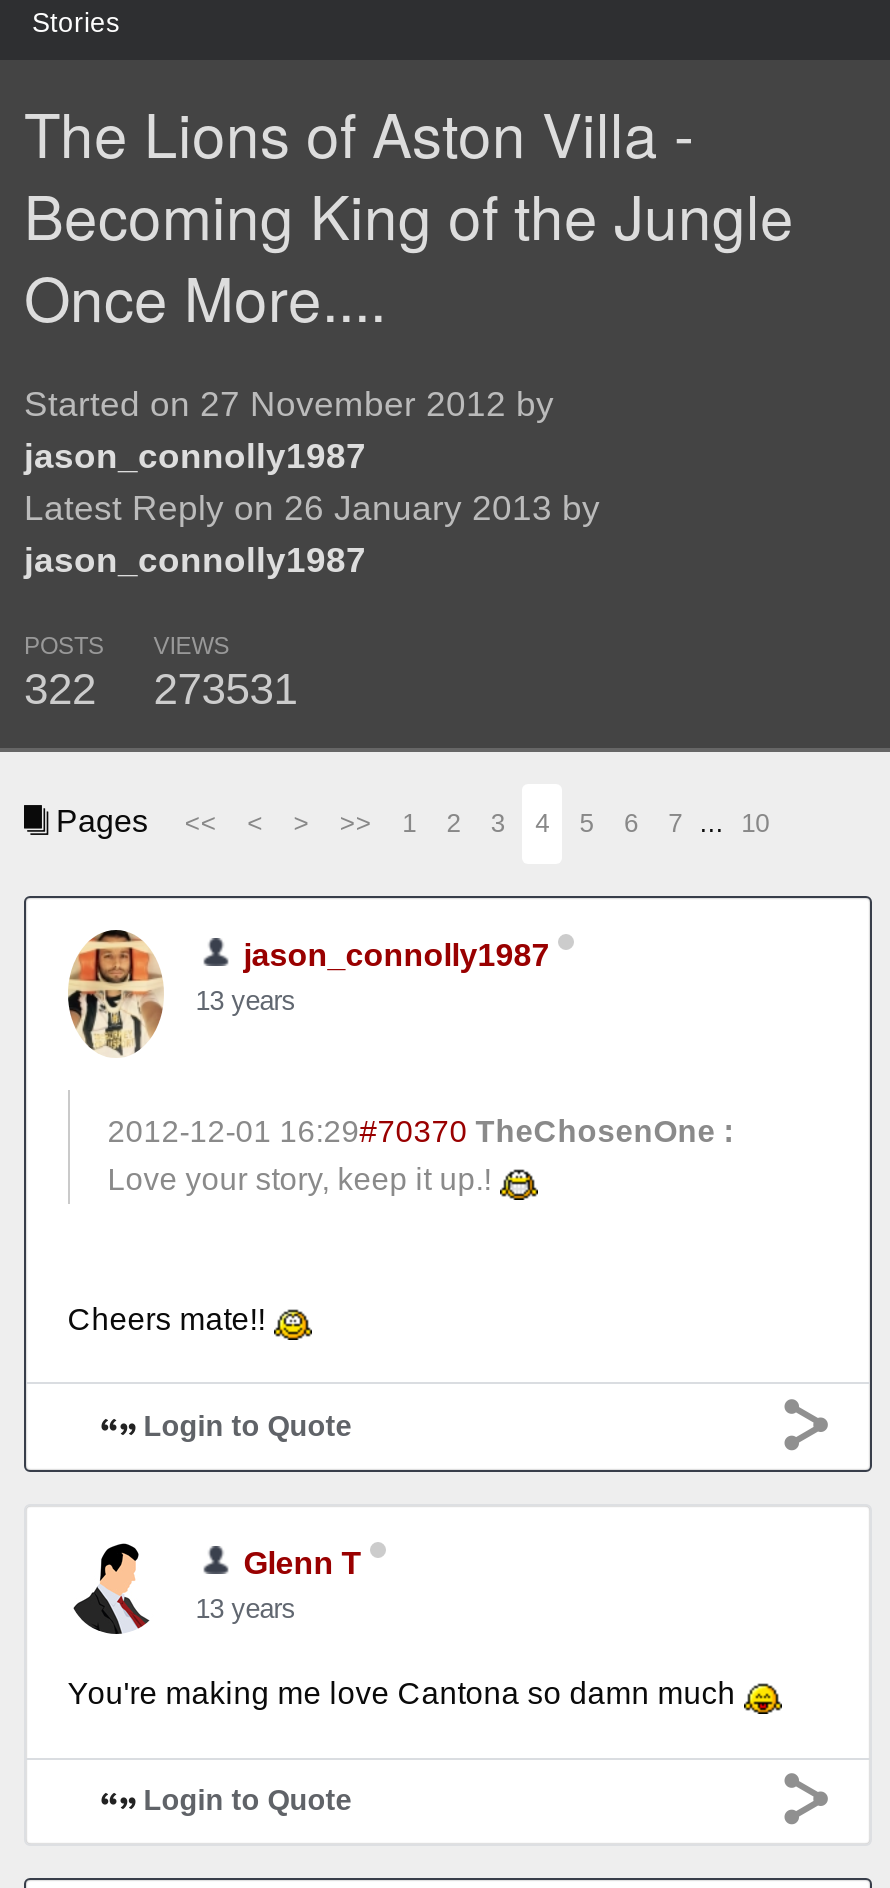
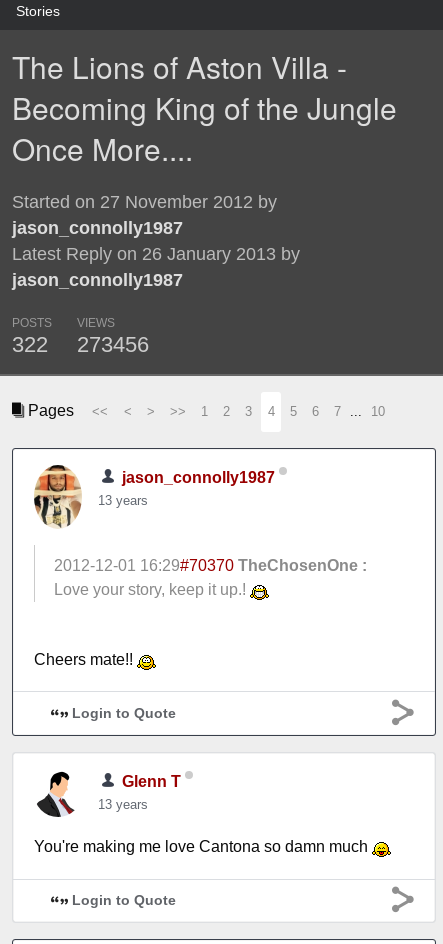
- 322 273531
+ 322 273456
